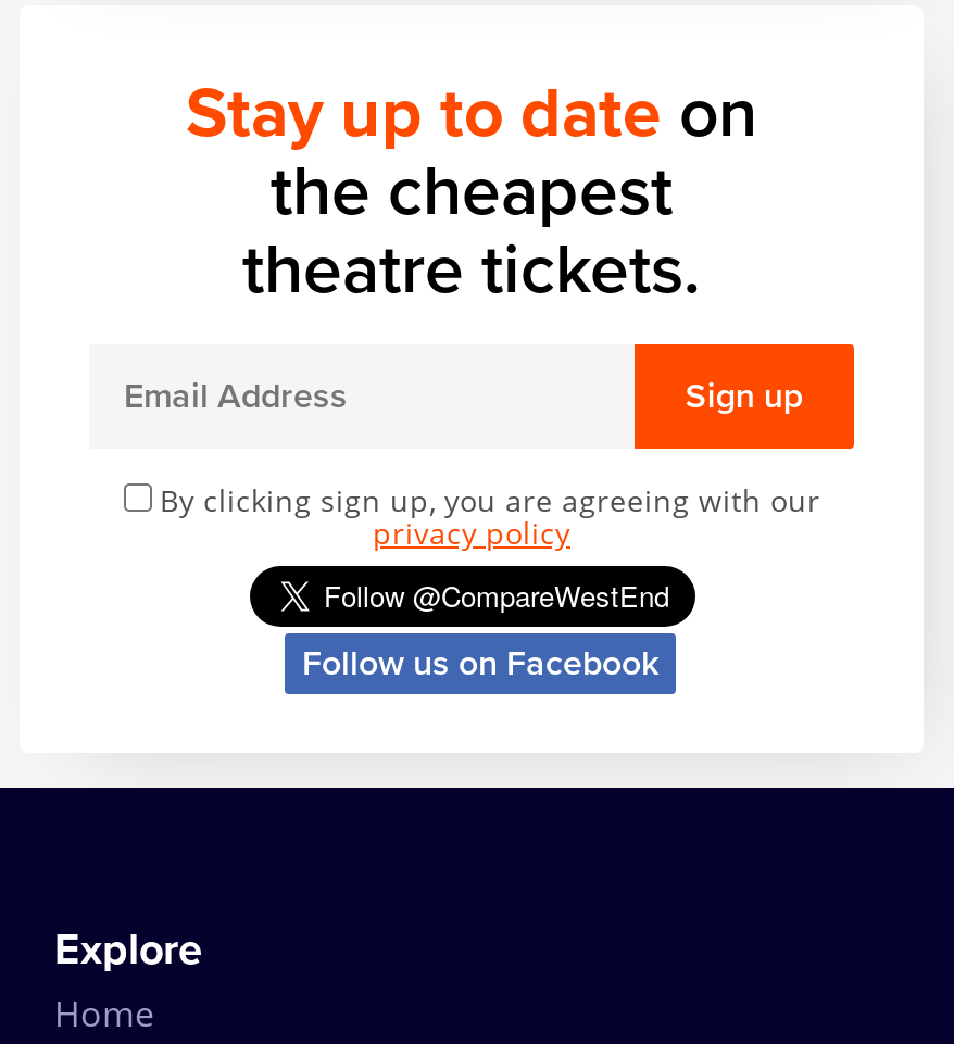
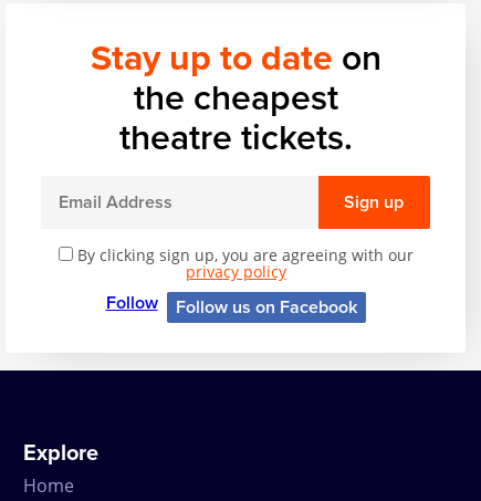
+ Follow
